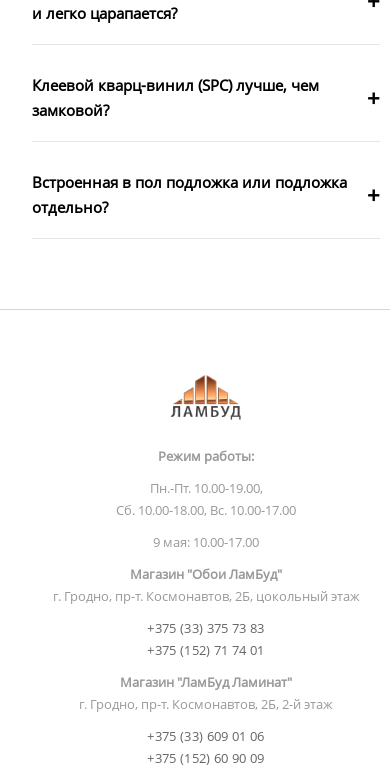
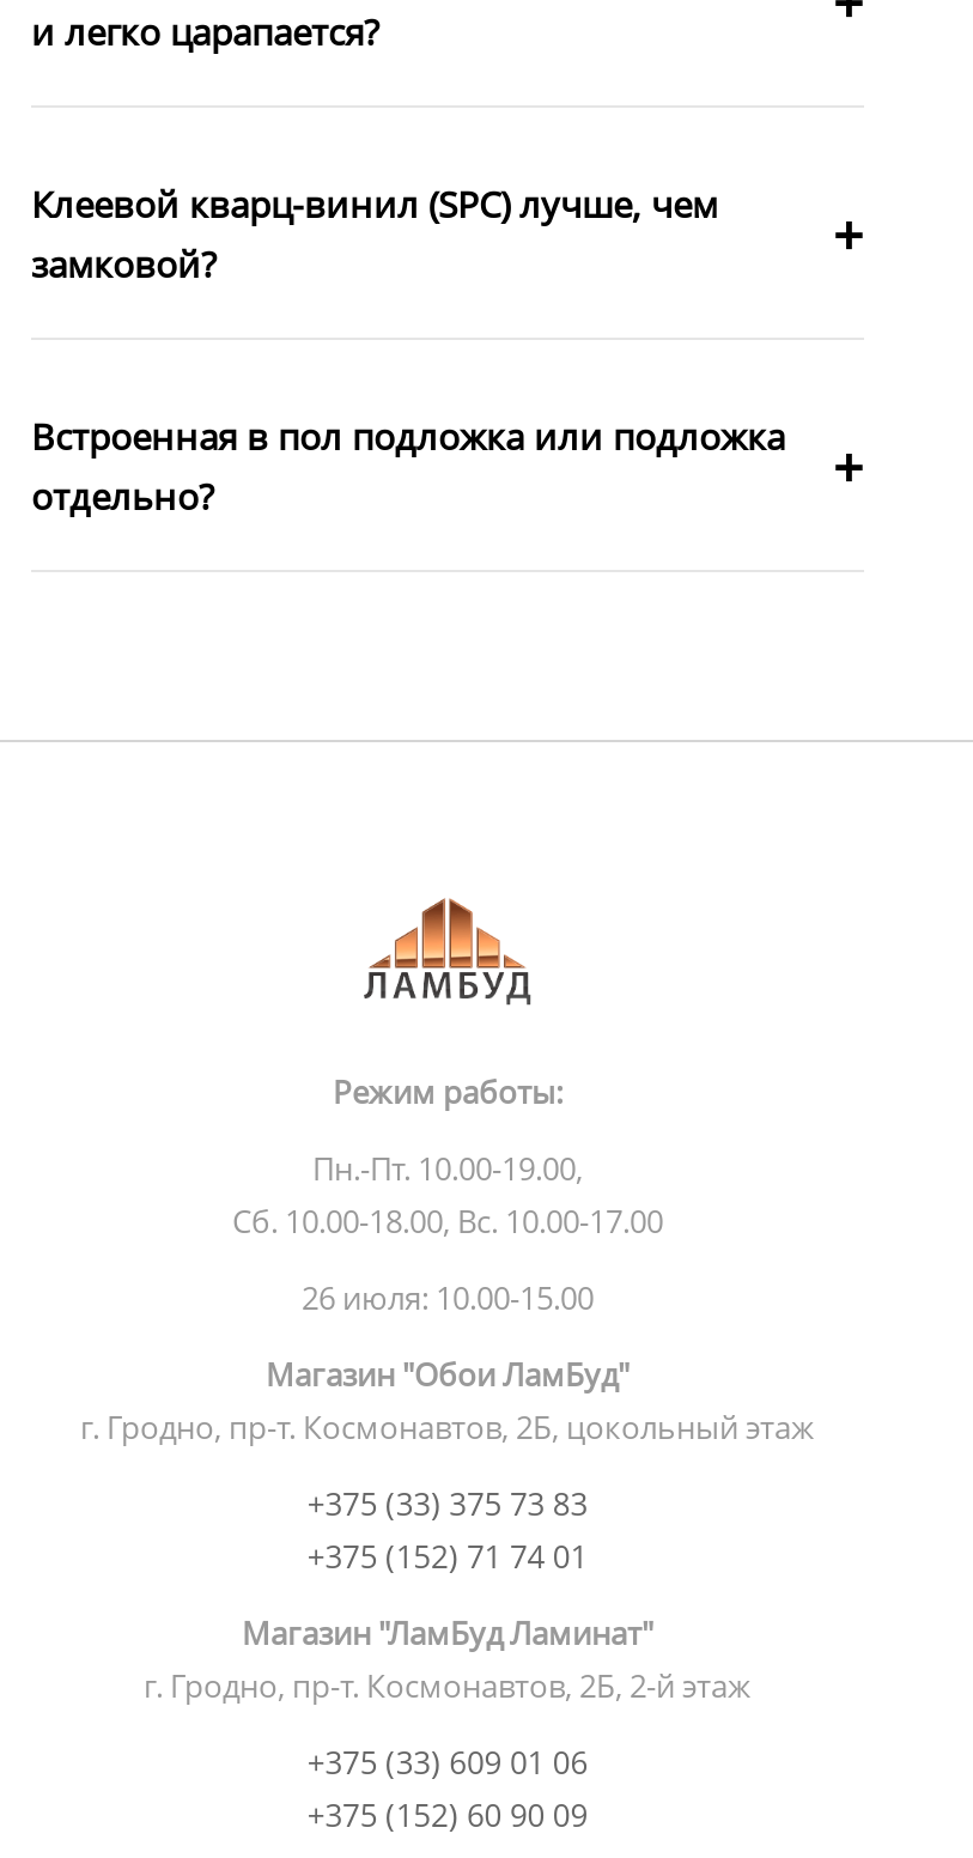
- 9 мая: 10.00-17.00
+ 26 июля: 10.00-15.00
